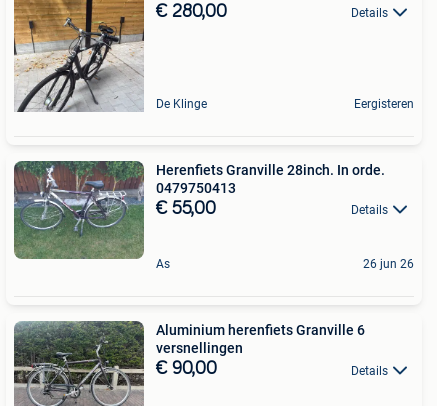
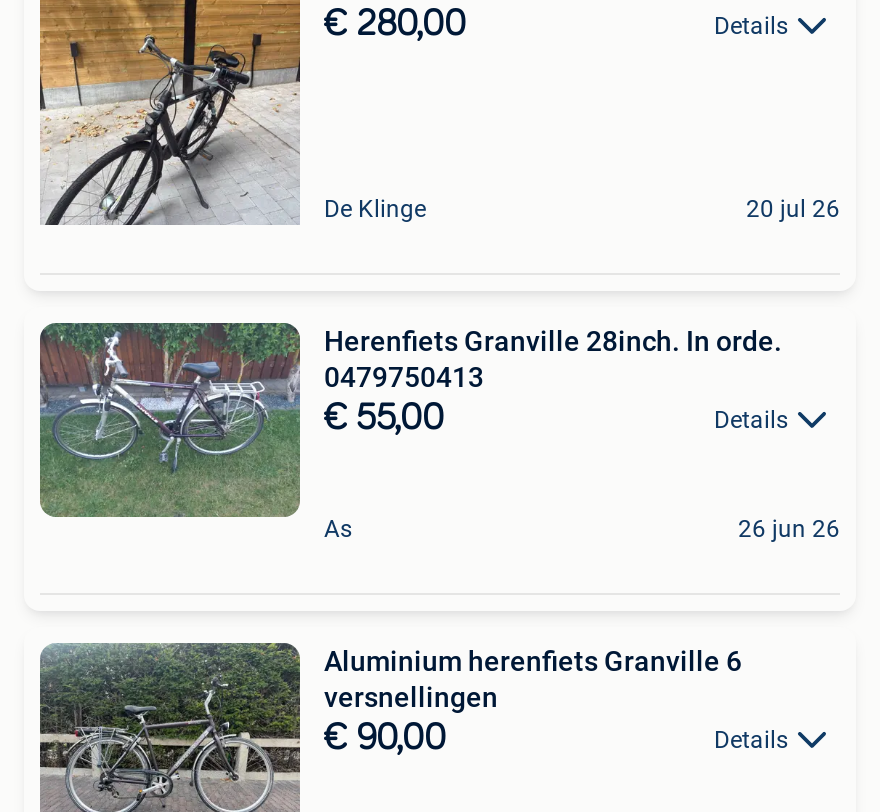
- Eergisteren
+ 20 jul 26
